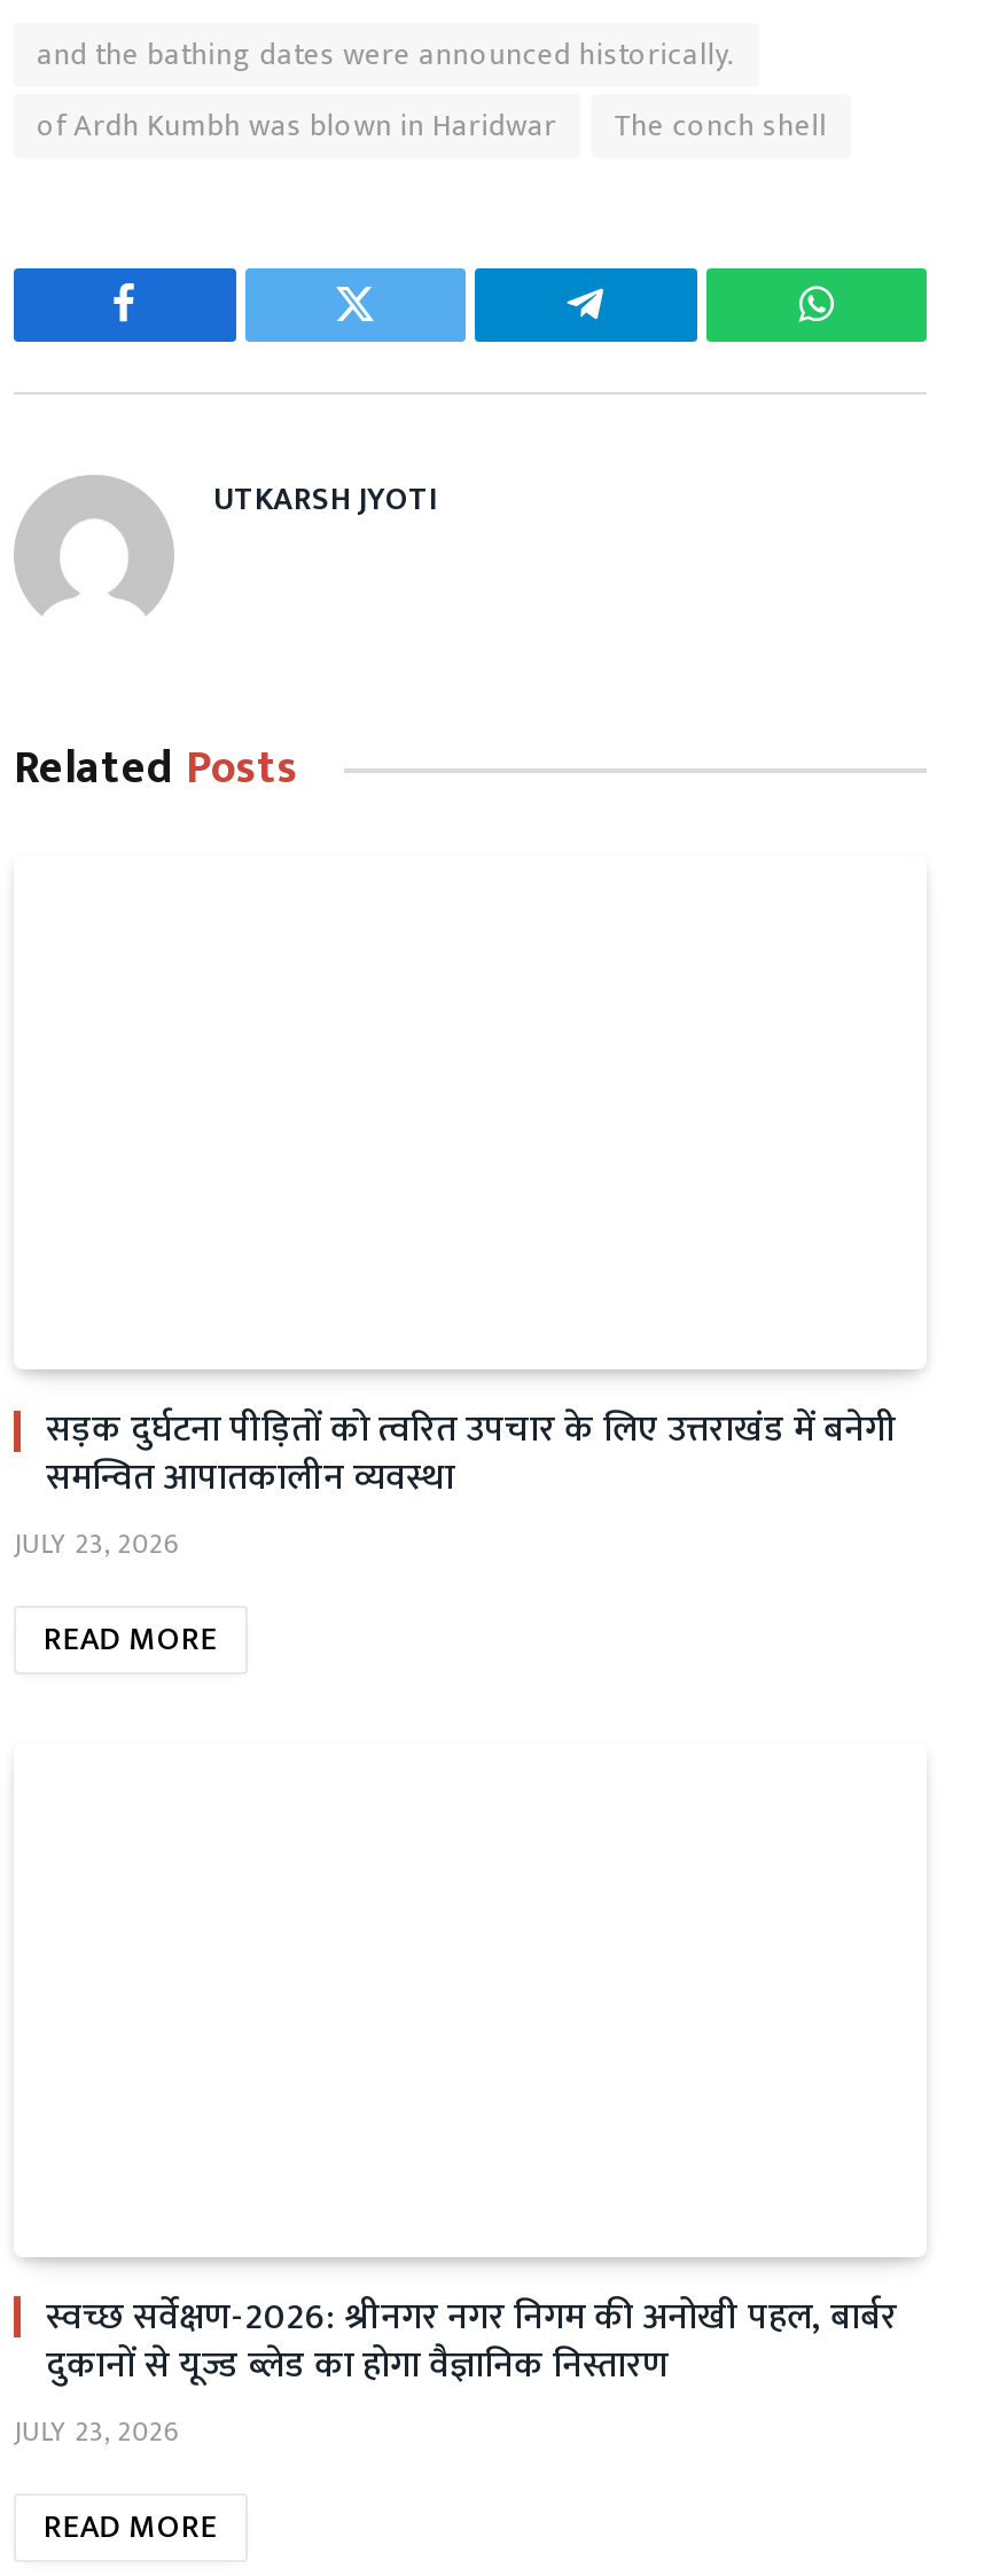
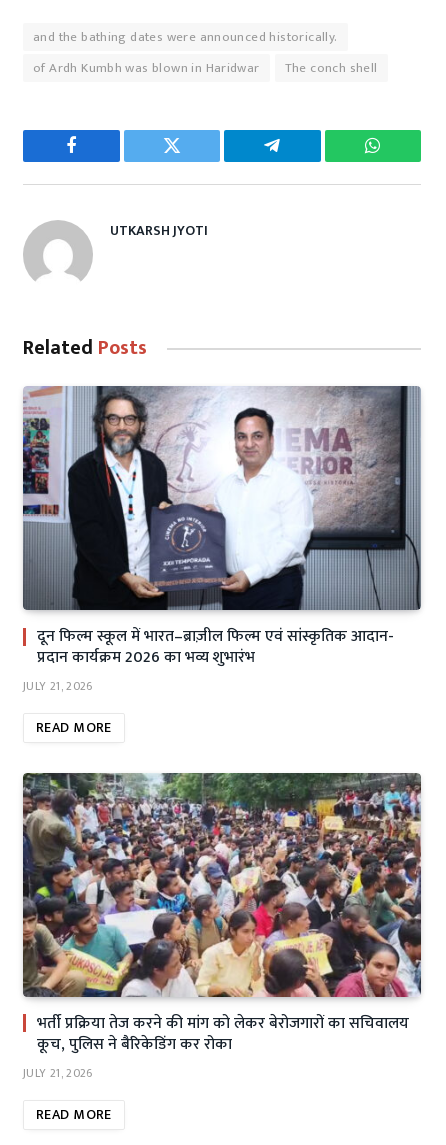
+ [image]

- सड़क दुर्घटना पीड़ितों को त्वरित उपचार के लिए उत्तराखंड में बनेगी
- समन्वित आपातकालीन व्यवस्था
- JULY 23, 2026
+ दून फिल्म स्कूल में भारत–ब्राज़ील फिल्म एवं सांस्कृतिक आदान-
+ प्रदान कार्यक्रम 2026 का भव्य शुभारंभ
+ JULY 21, 2026

+ [image]

- स्वच्छ सर्वेक्षण-2026: श्रीनगर नगर निगम की अनोखी पहल, बार्बर
- दुकानों से यूज्ड ब्लेड का होगा वैज्ञानिक निस्तारण
- JULY 23, 2026
+ भर्ती प्रक्रिया तेज करने की मांग को लेकर बेरोजगारों का सचिवालय
+ कूच, पुलिस ने बैरिकेडिंग कर रोका
+ JULY 21, 2026
